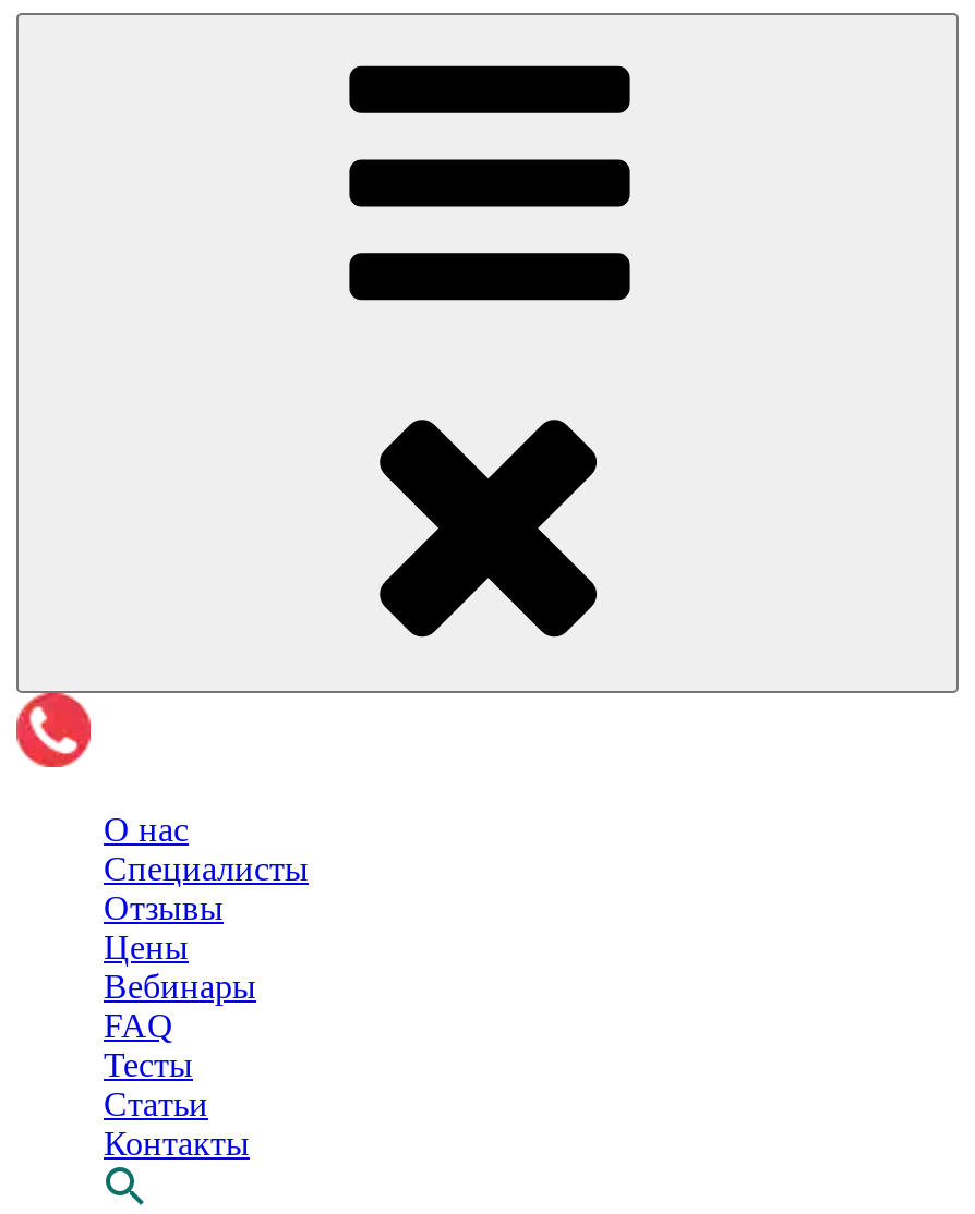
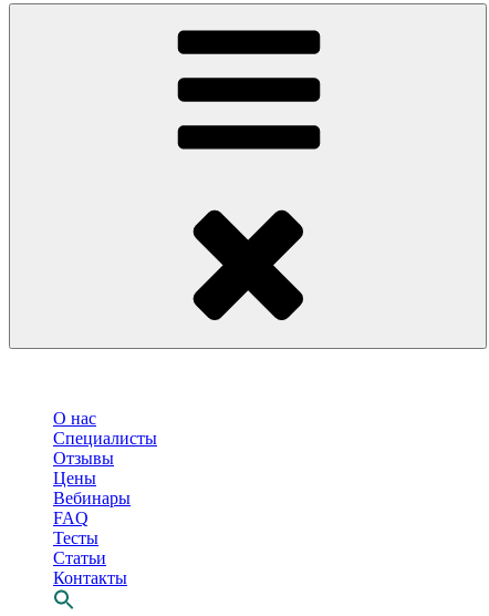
- [image]
